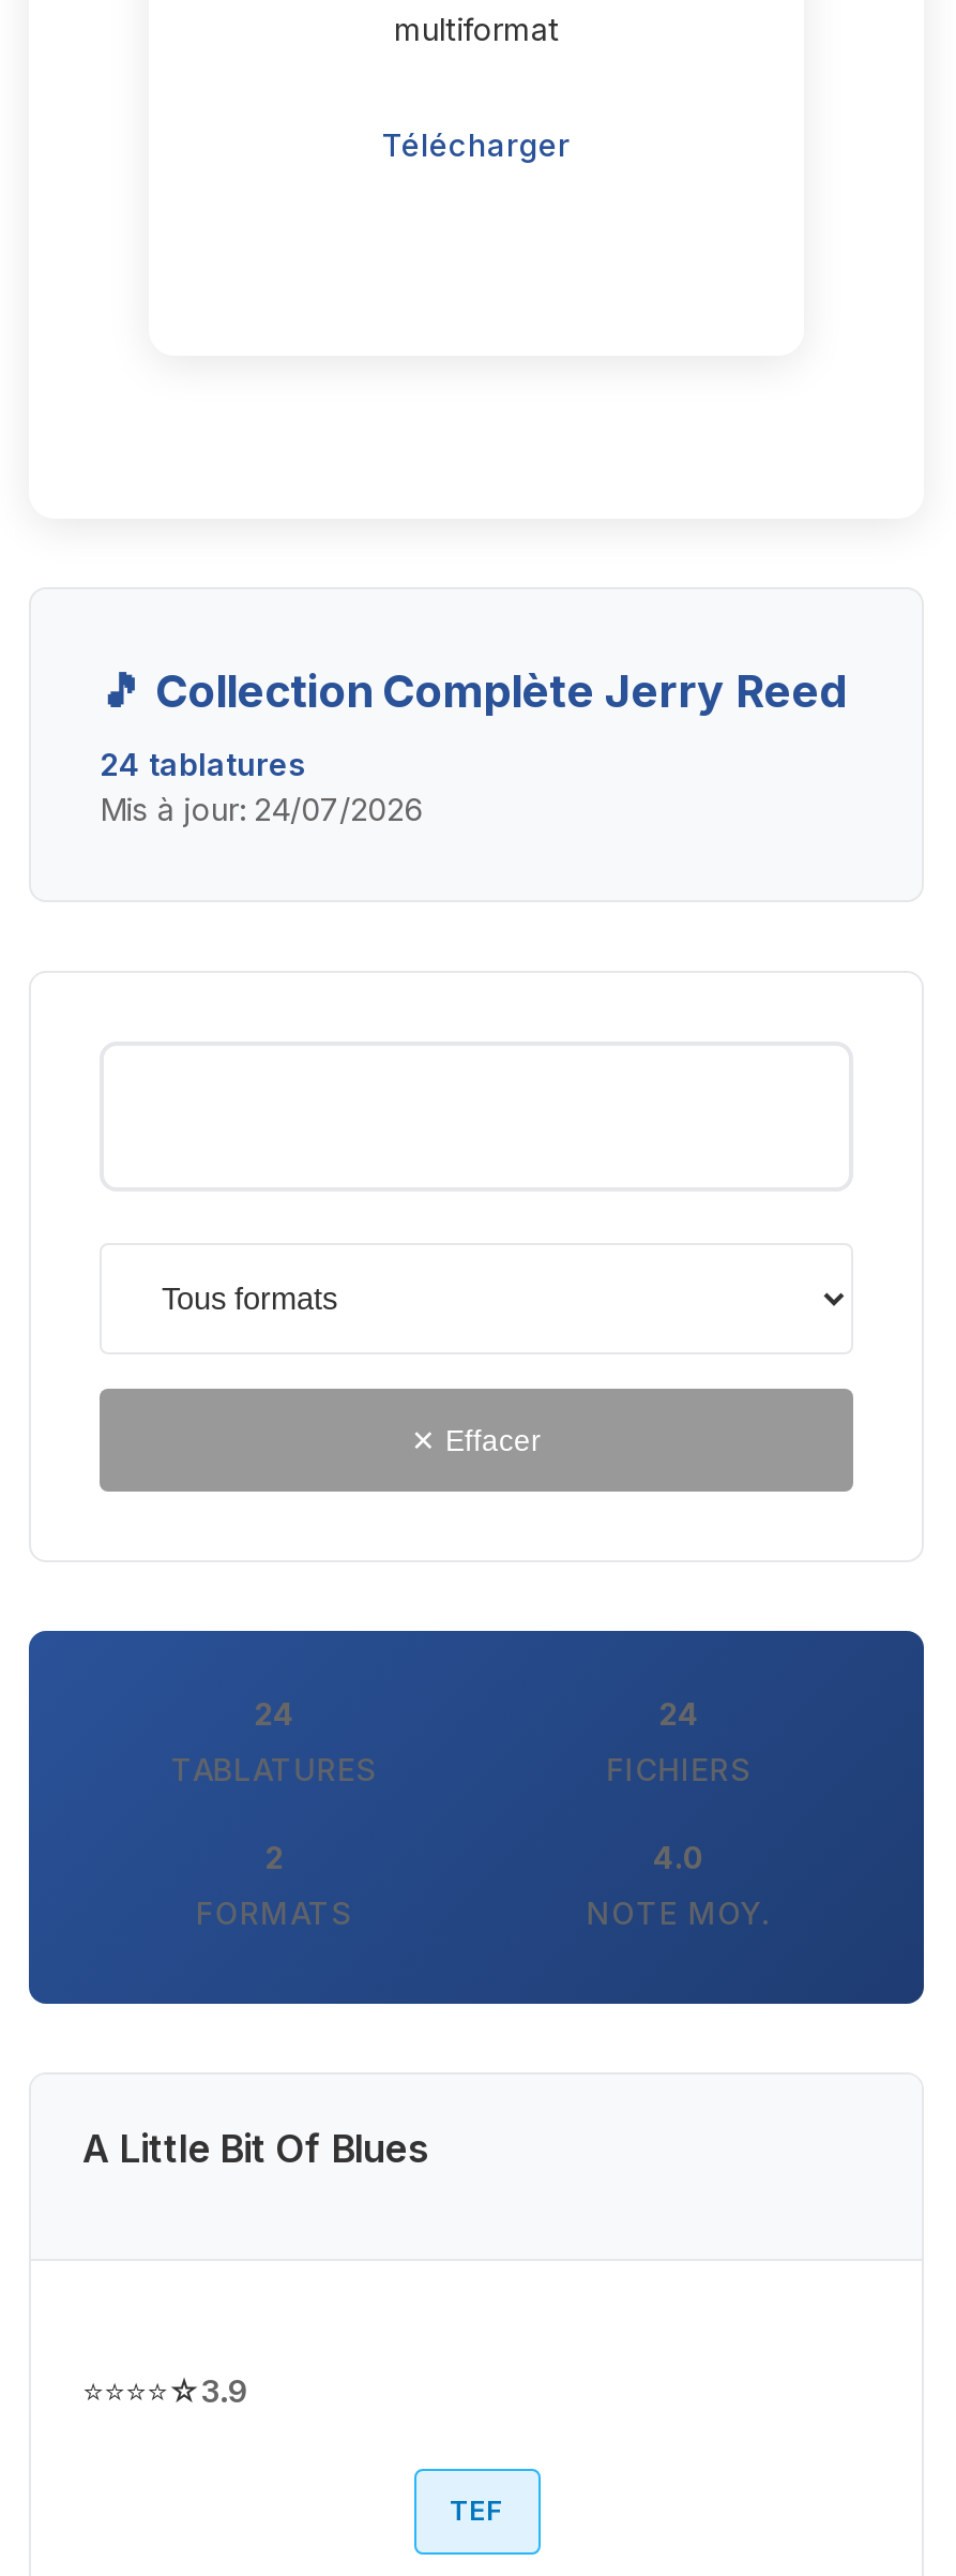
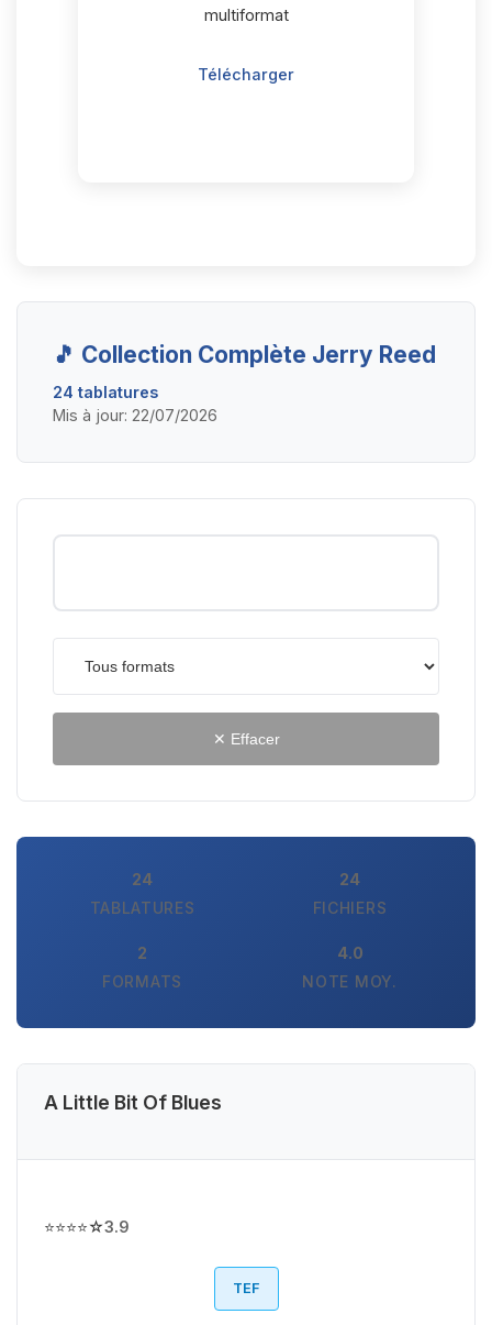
- Mis à jour: 24/07/2026
+ Mis à jour: 22/07/2026
